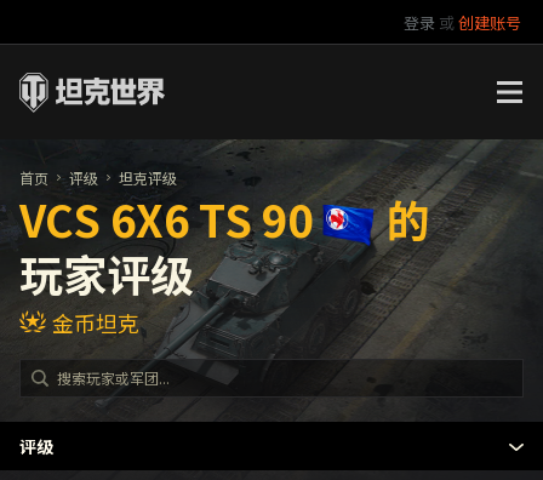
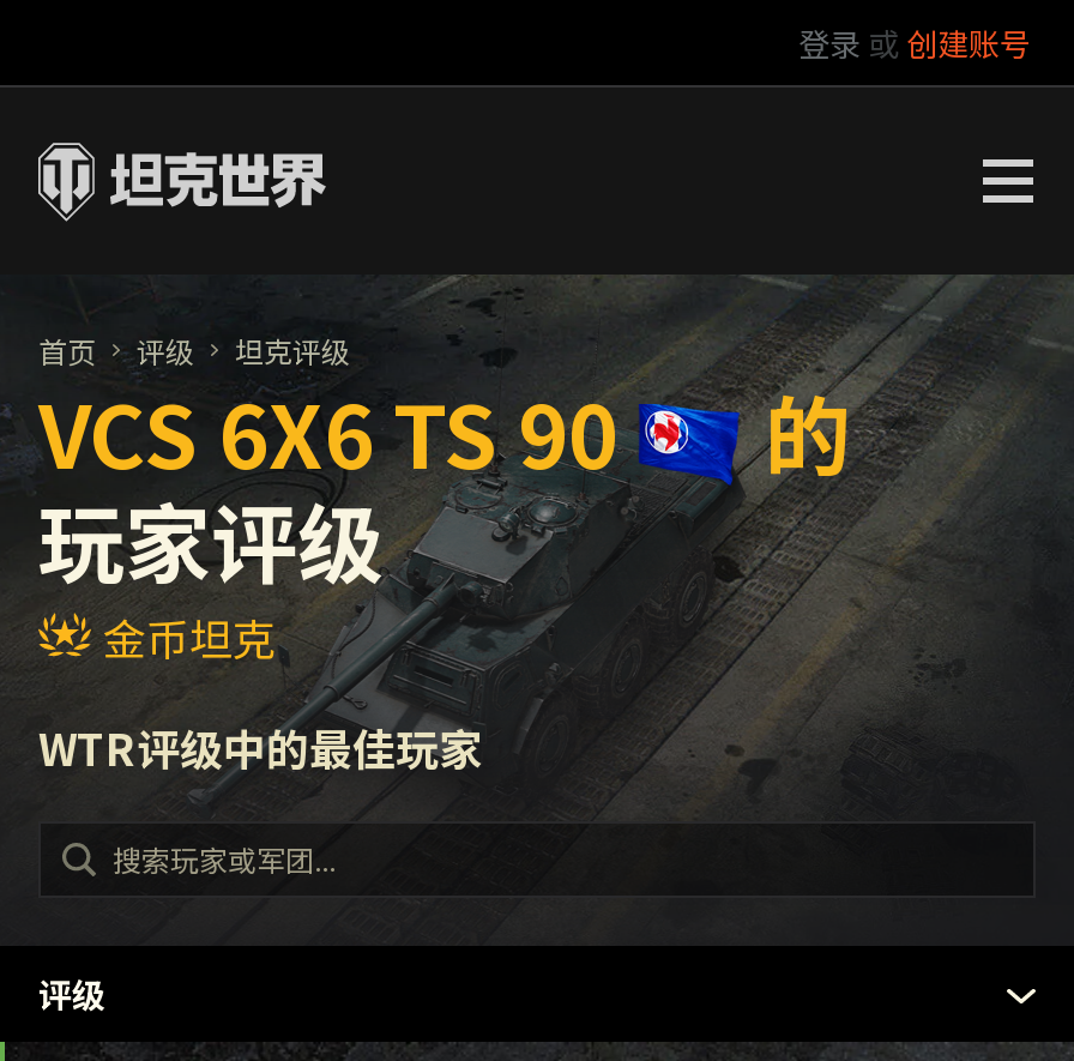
+ WTR评级中的最佳玩家
